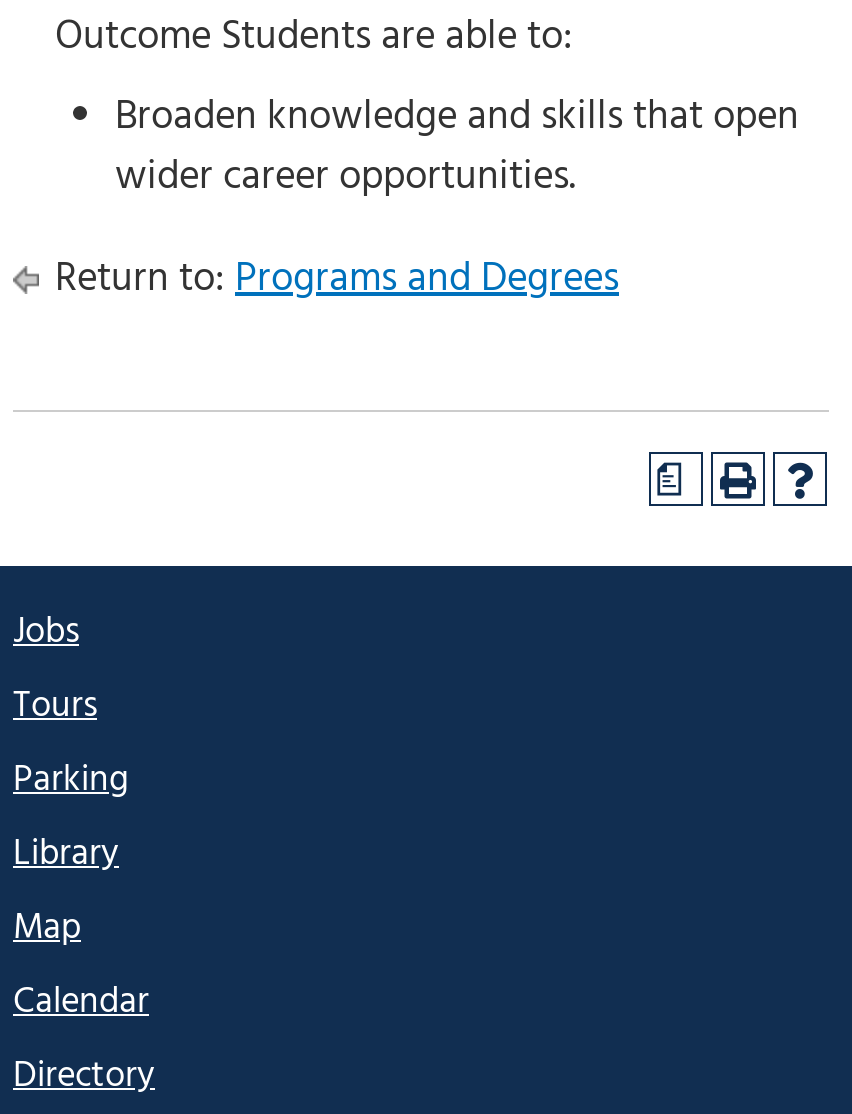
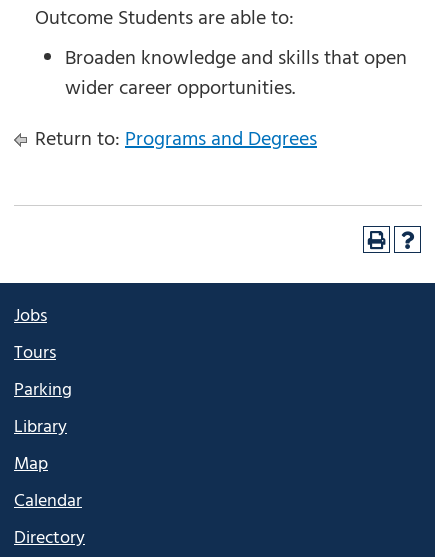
- a
